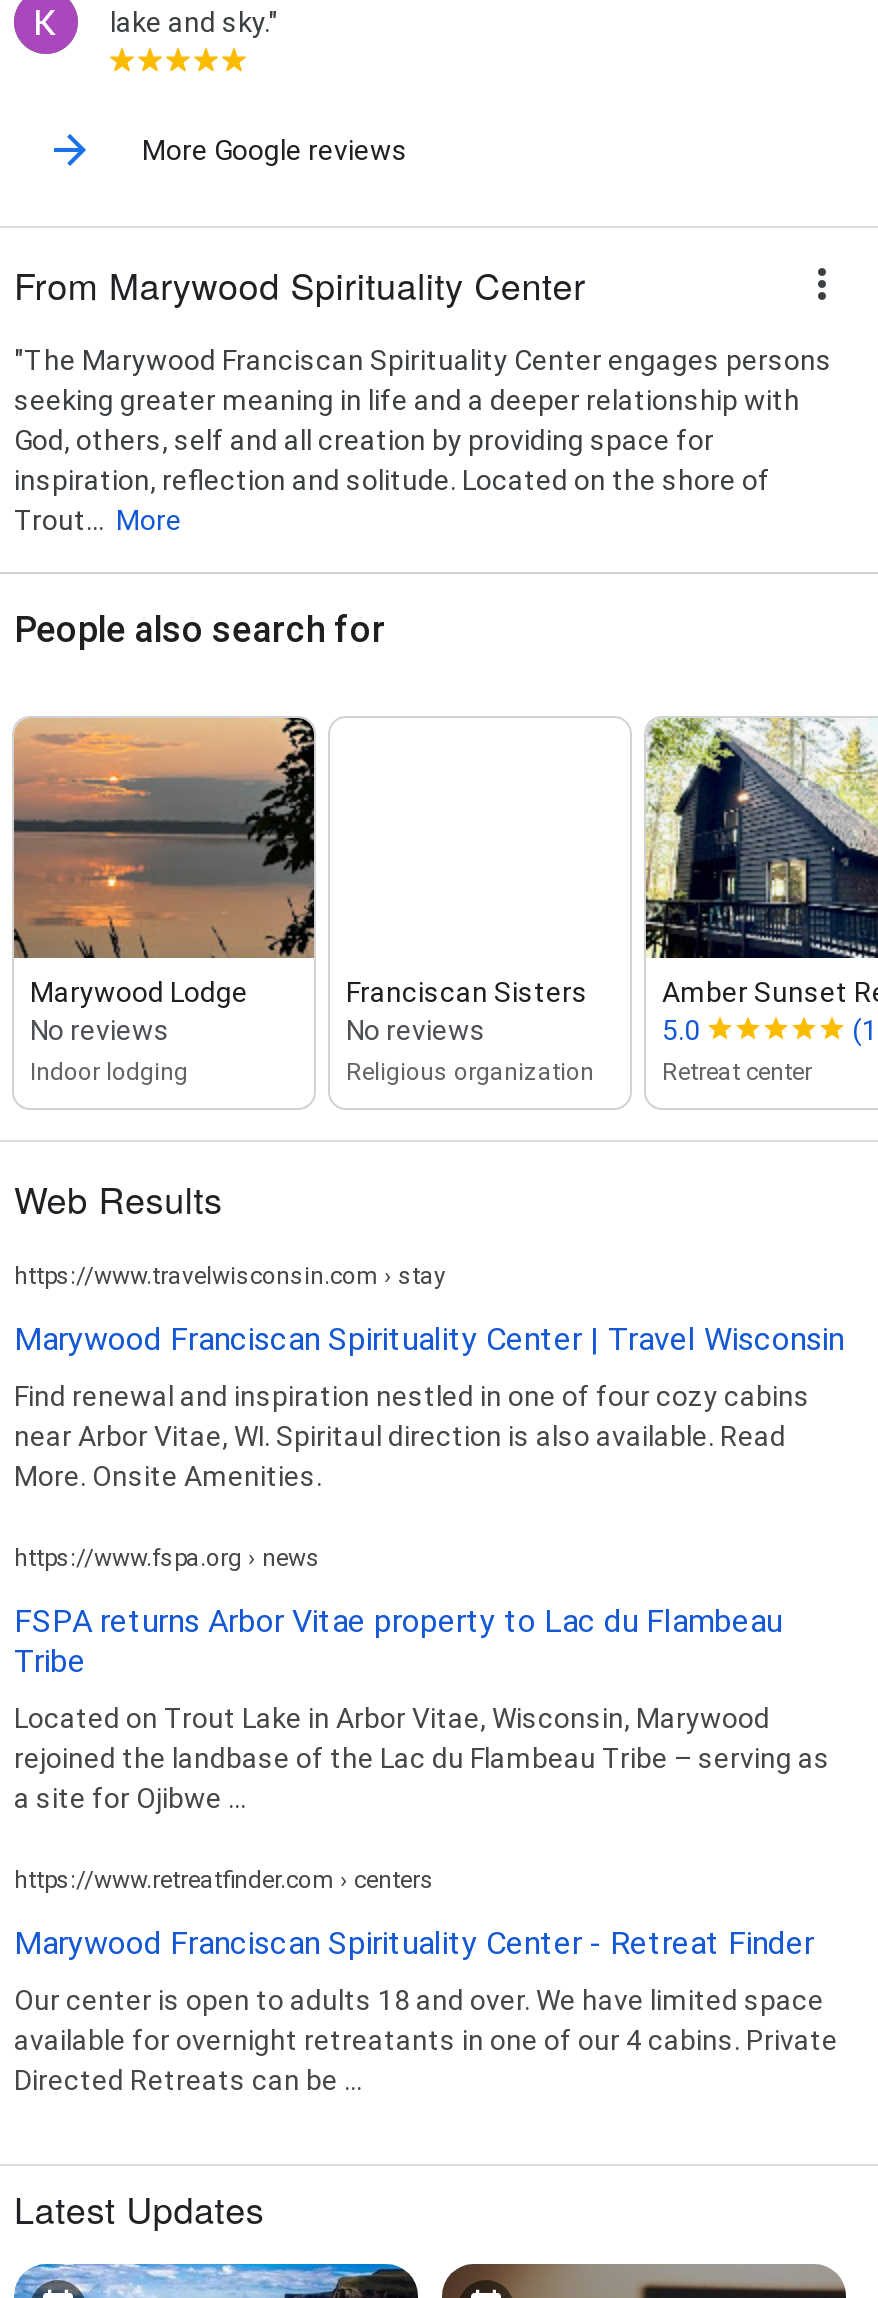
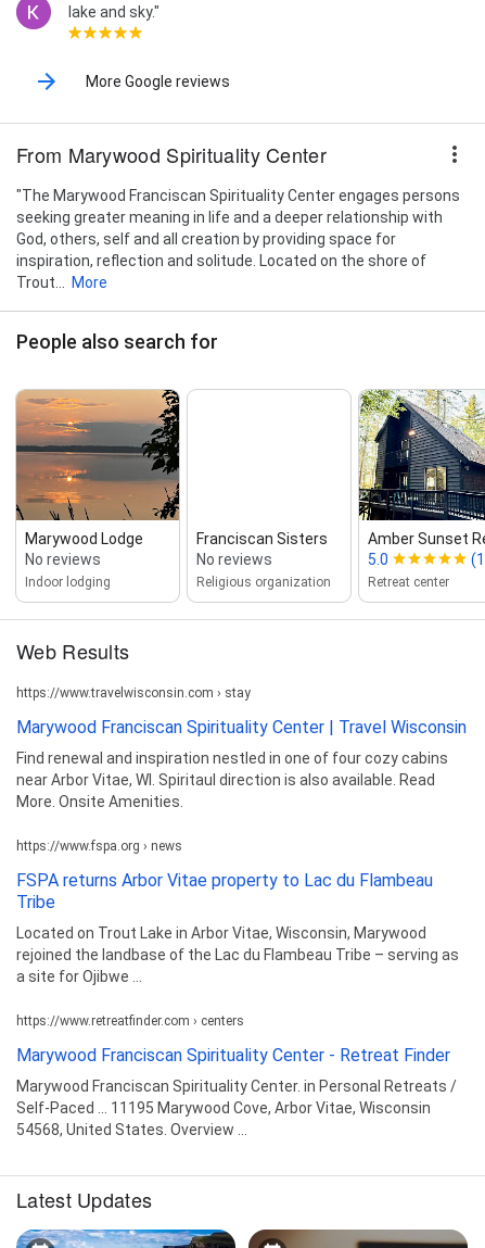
- Our center is open to adults 18 and over. We have limited space
- available for overnight retreatants in one of our 4 cabins. Private
- Directed Retreats can be ...
+ Marywood Franciscan Spirituality Center. in Personal Retreats /
+ Self-Paced ... 11195 Marywood Cove, Arbor Vitae, Wisconsin
+ 54568, United States. Overview ...
